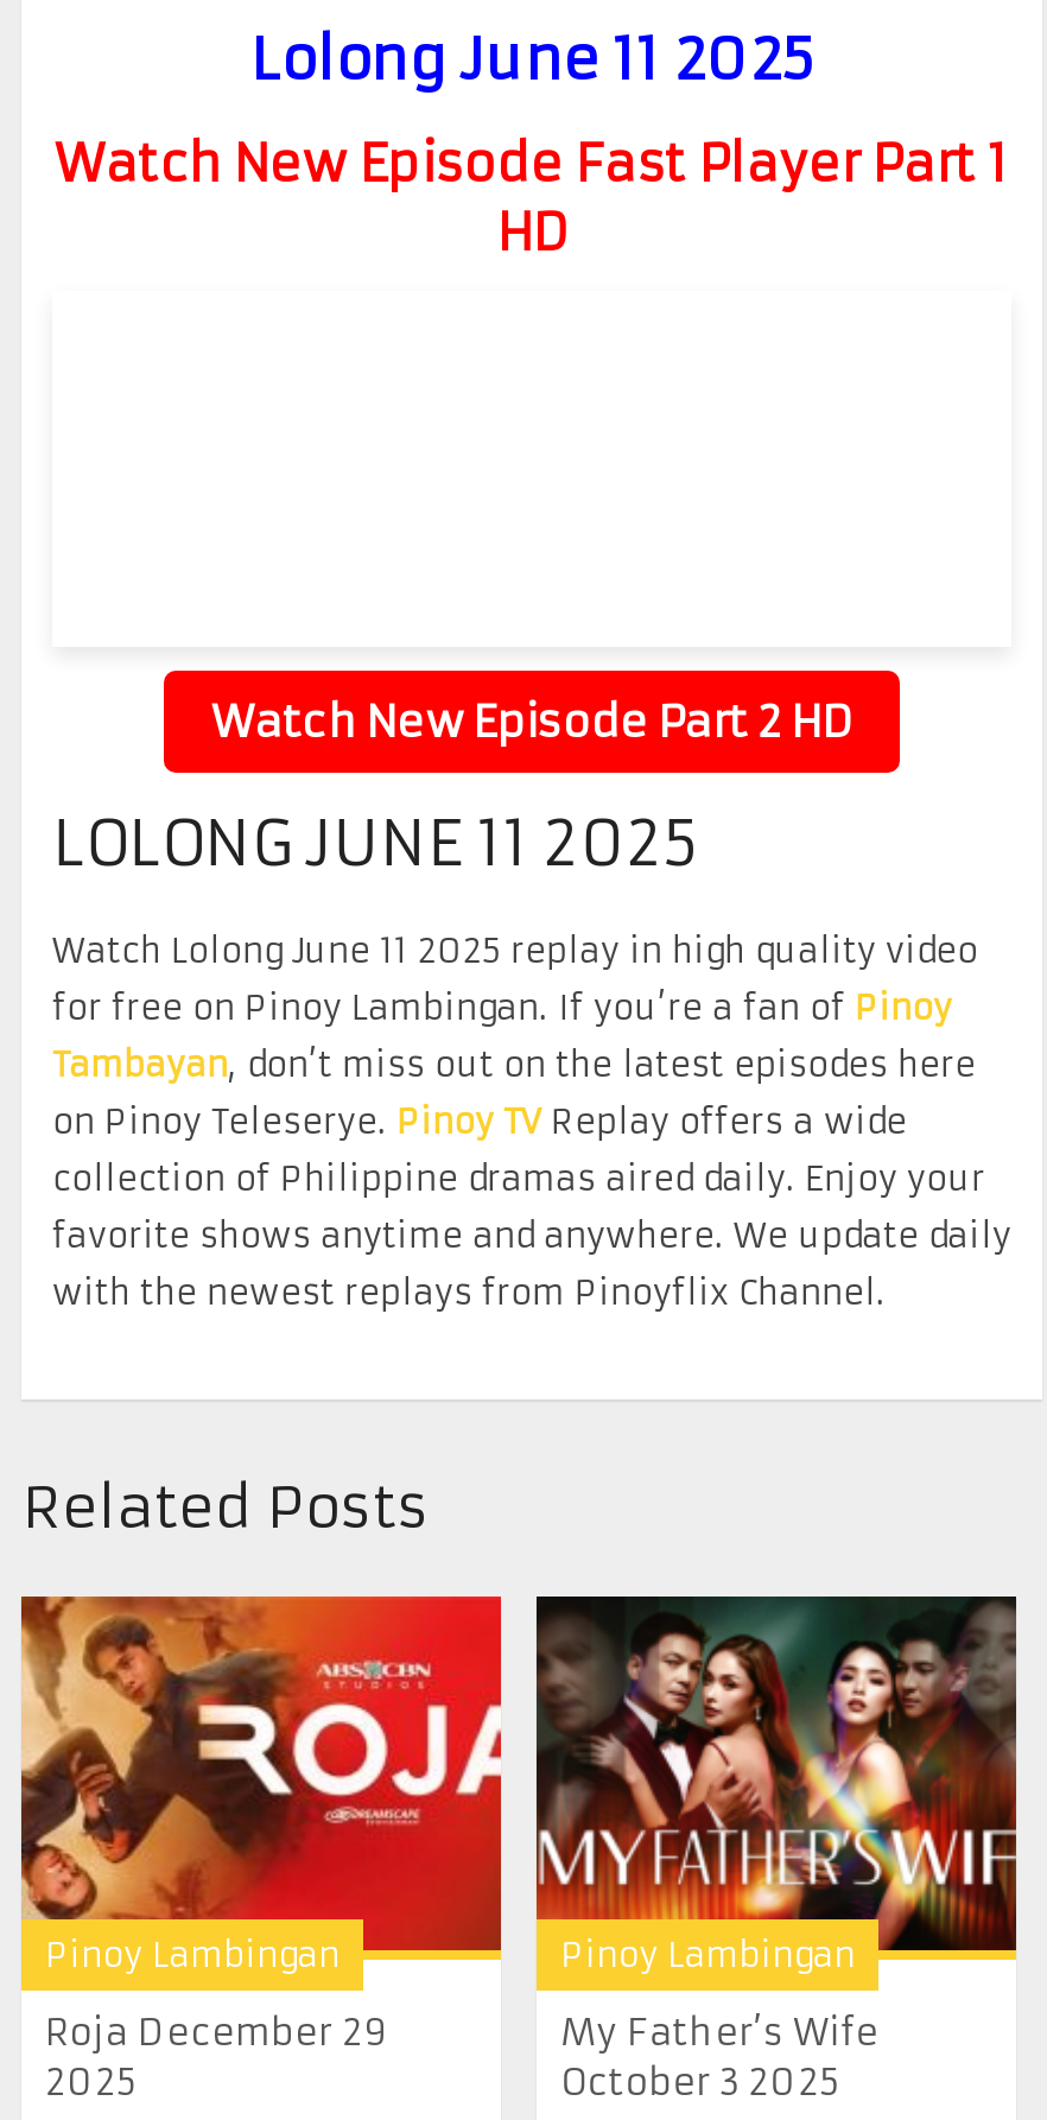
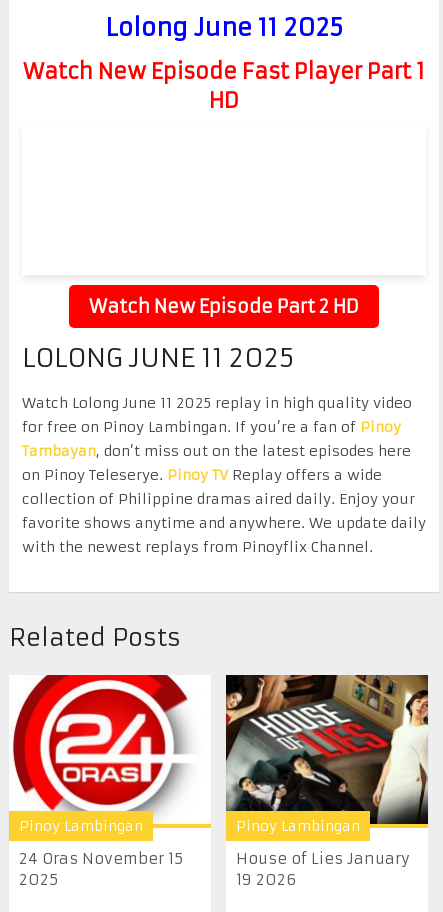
- [image]
- Roja December 29
+ [image]
+ 24 Oras November 15

- [image]
- My Father’s Wife
- October 3 2025
+ [image]
+ House of Lies January
+ 19 2026
